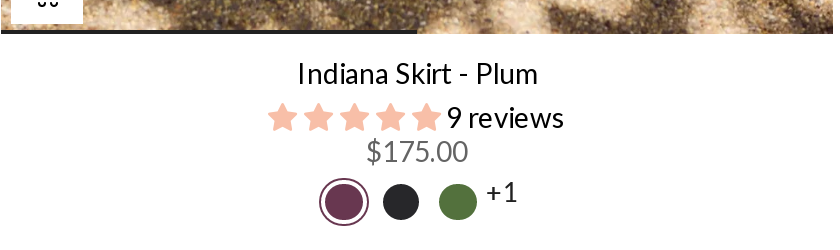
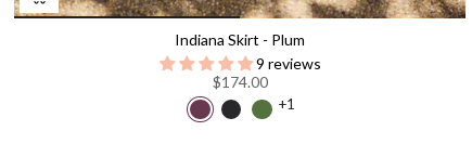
- $175.00
+ $174.00
